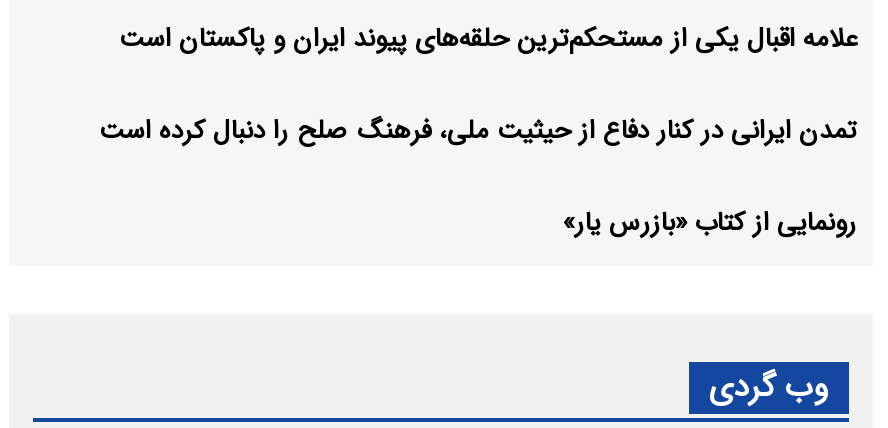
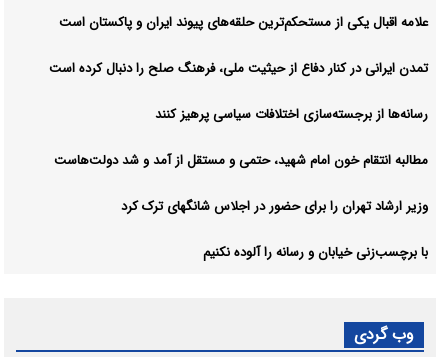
- رونمایی از کتاب «بازرس یار»
+ رسانه‌ها از برجسته‌سازی اختلافات سیاسی پرهیز کنند
+ مطالبه انتقام خون امام شهید، حتمی و مستقل از آمد و شد دولت‌هاست
+ وزیر ارشاد تهران را برای حضور در اجلاس شانگهای ترک کرد
+ با برچسب‌زنی خیابان و رسانه را آلوده نکنیم
